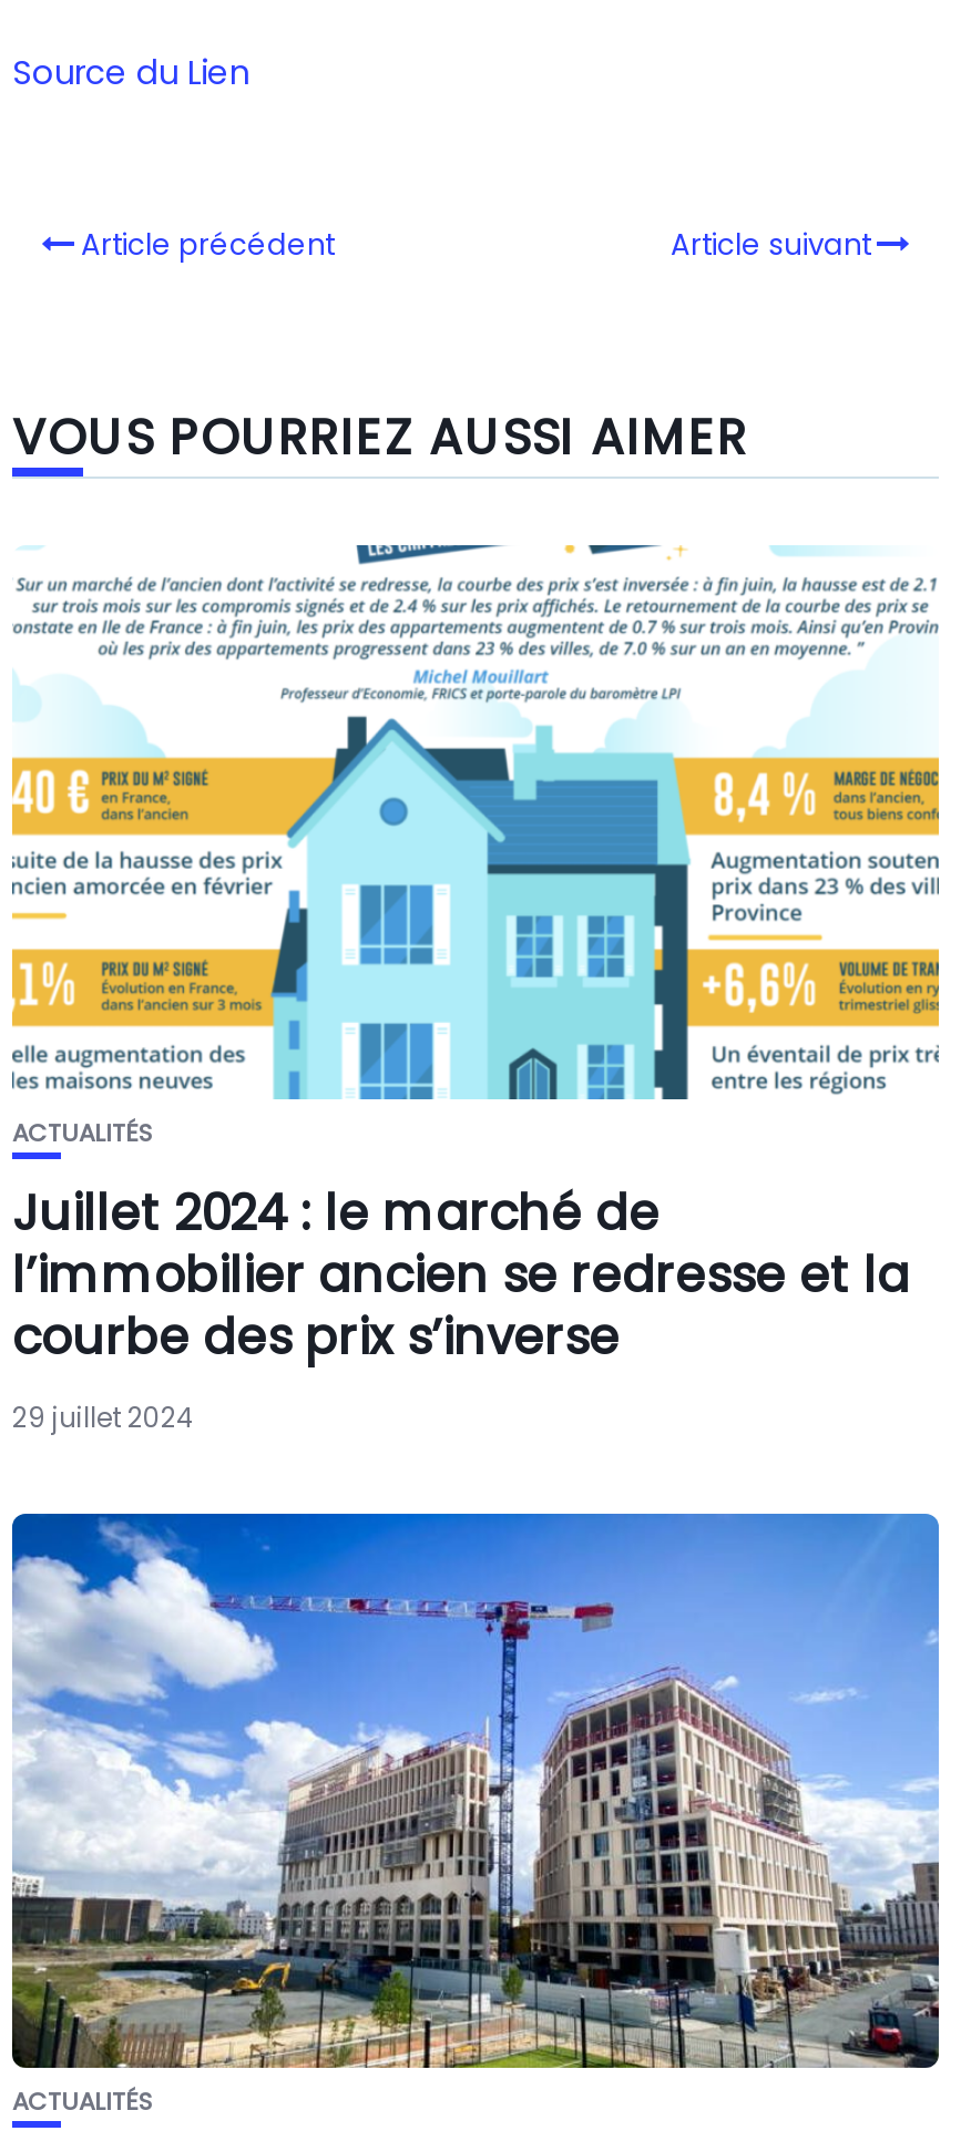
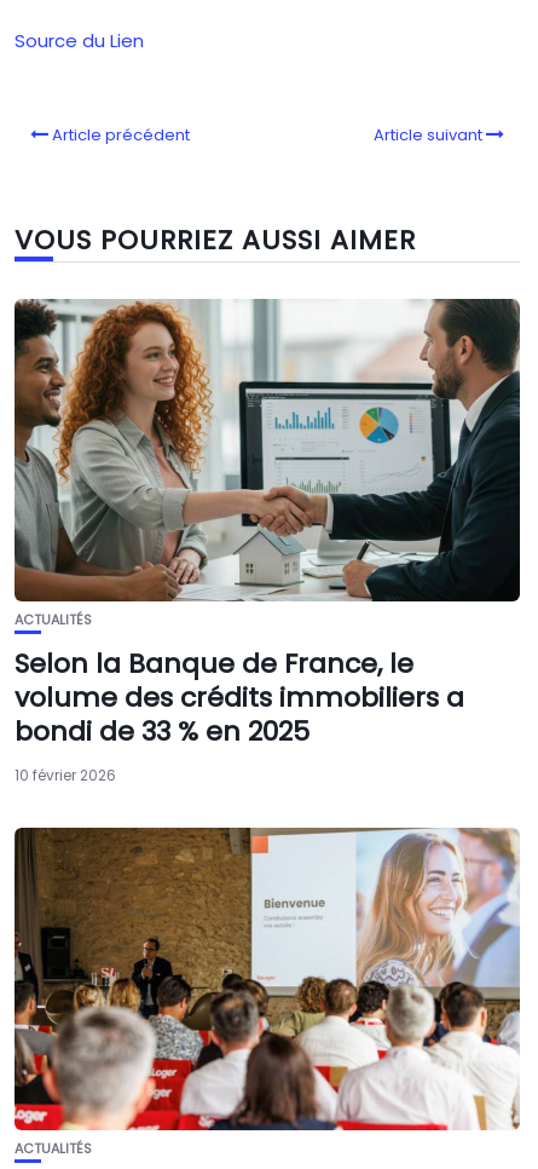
- [image]
- Juillet 2024 : le marché de
- l’immobilier ancien se redresse et la
- courbe des prix s’inverse
- 29 juillet 2024
+ [image]
+ Selon la Banque de France, le
+ volume des crédits immobiliers a
+ bondi de 33 % en 2025
+ 10 février 2026

- [image]
+ [image]
